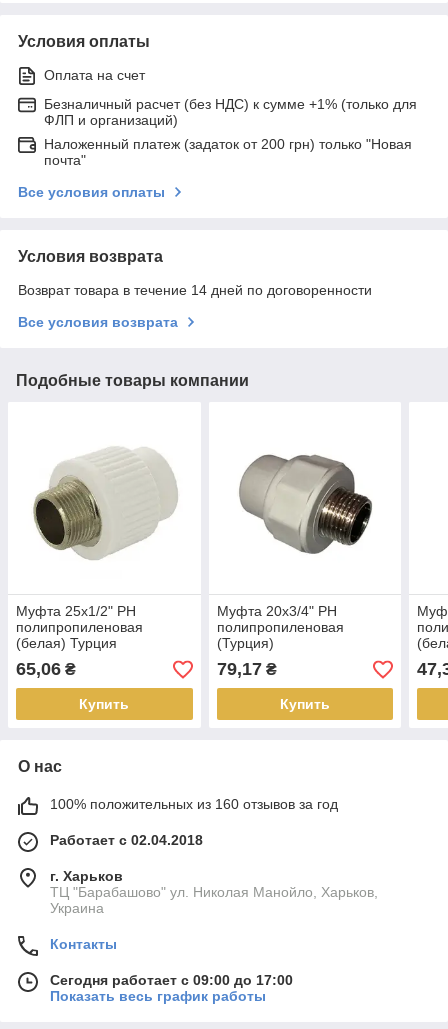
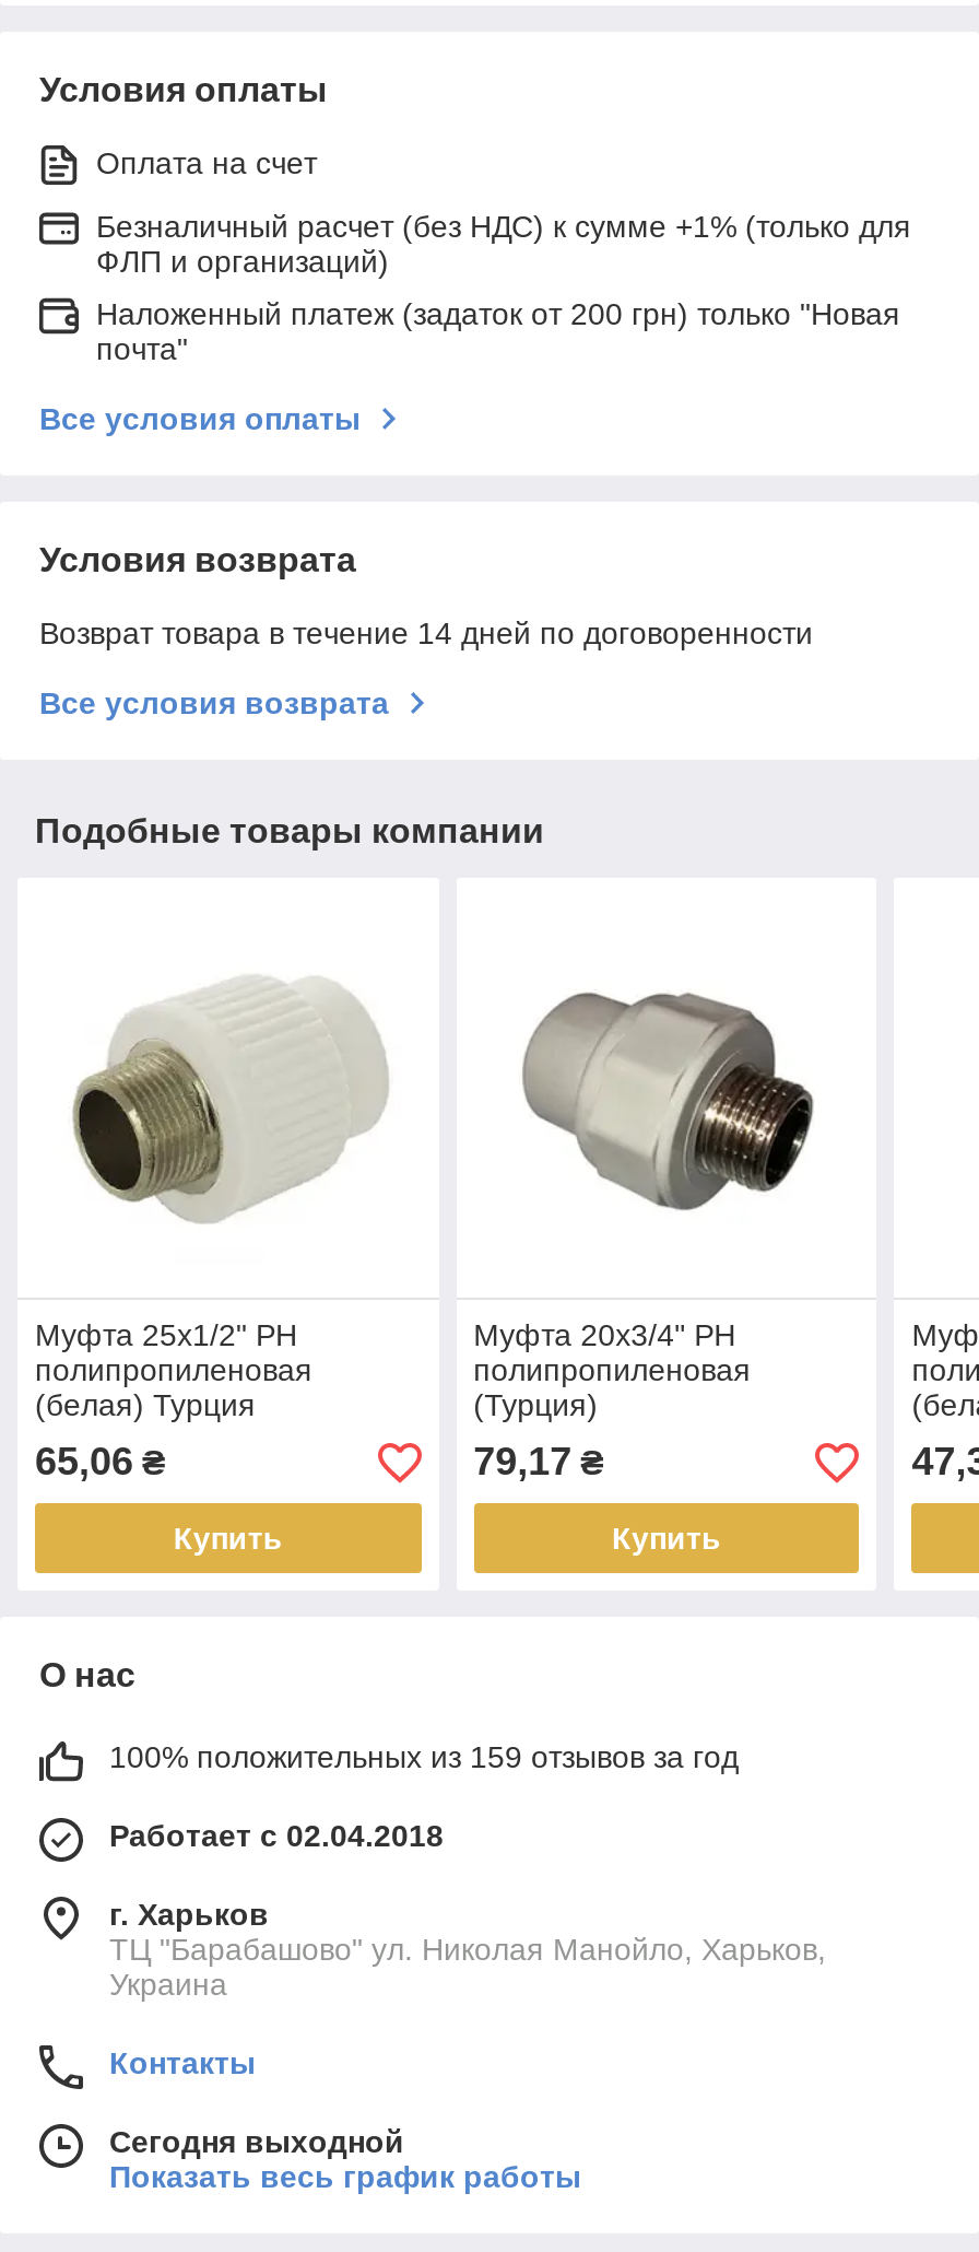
- 100% положительных из 160 отзывов за год
+ 100% положительных из 159 отзывов за год

- Сегодня работает с 09:00 до 17:00
+ Сегодня выходной
